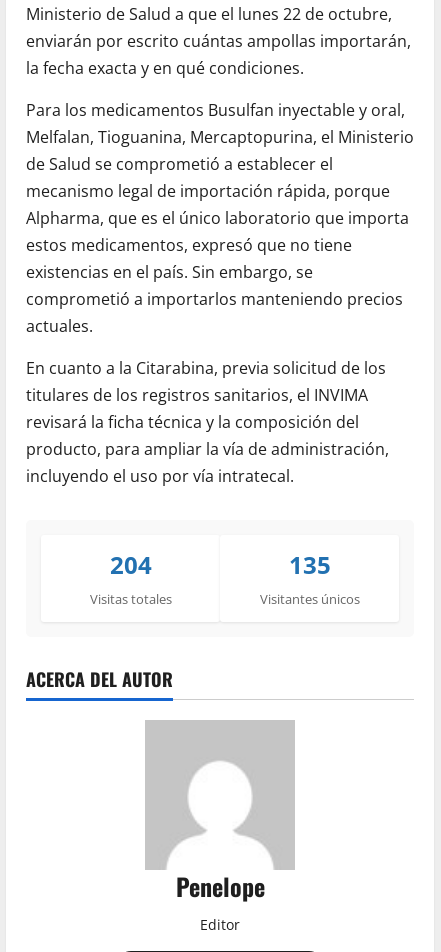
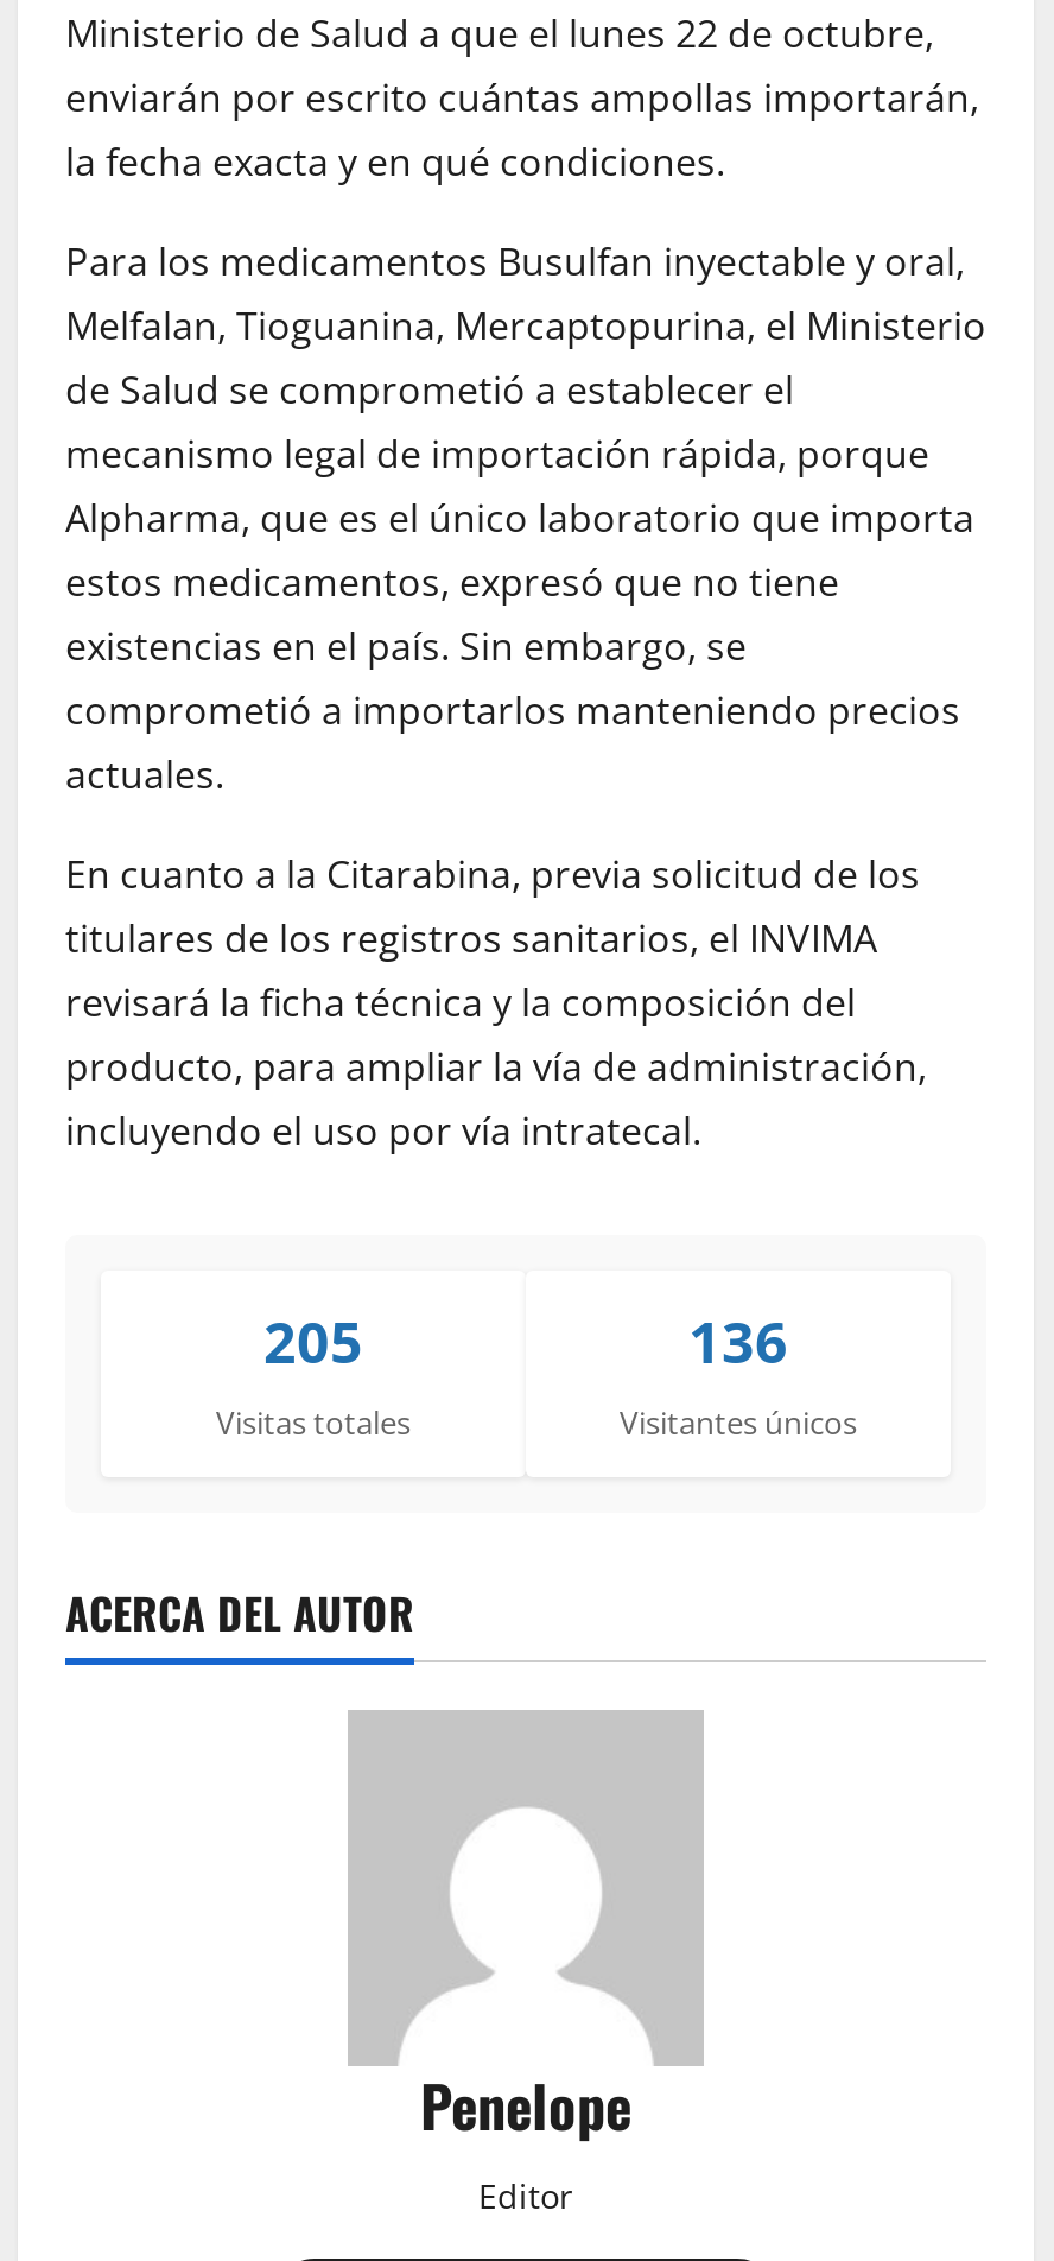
- 204
+ 205

- 135
+ 136
